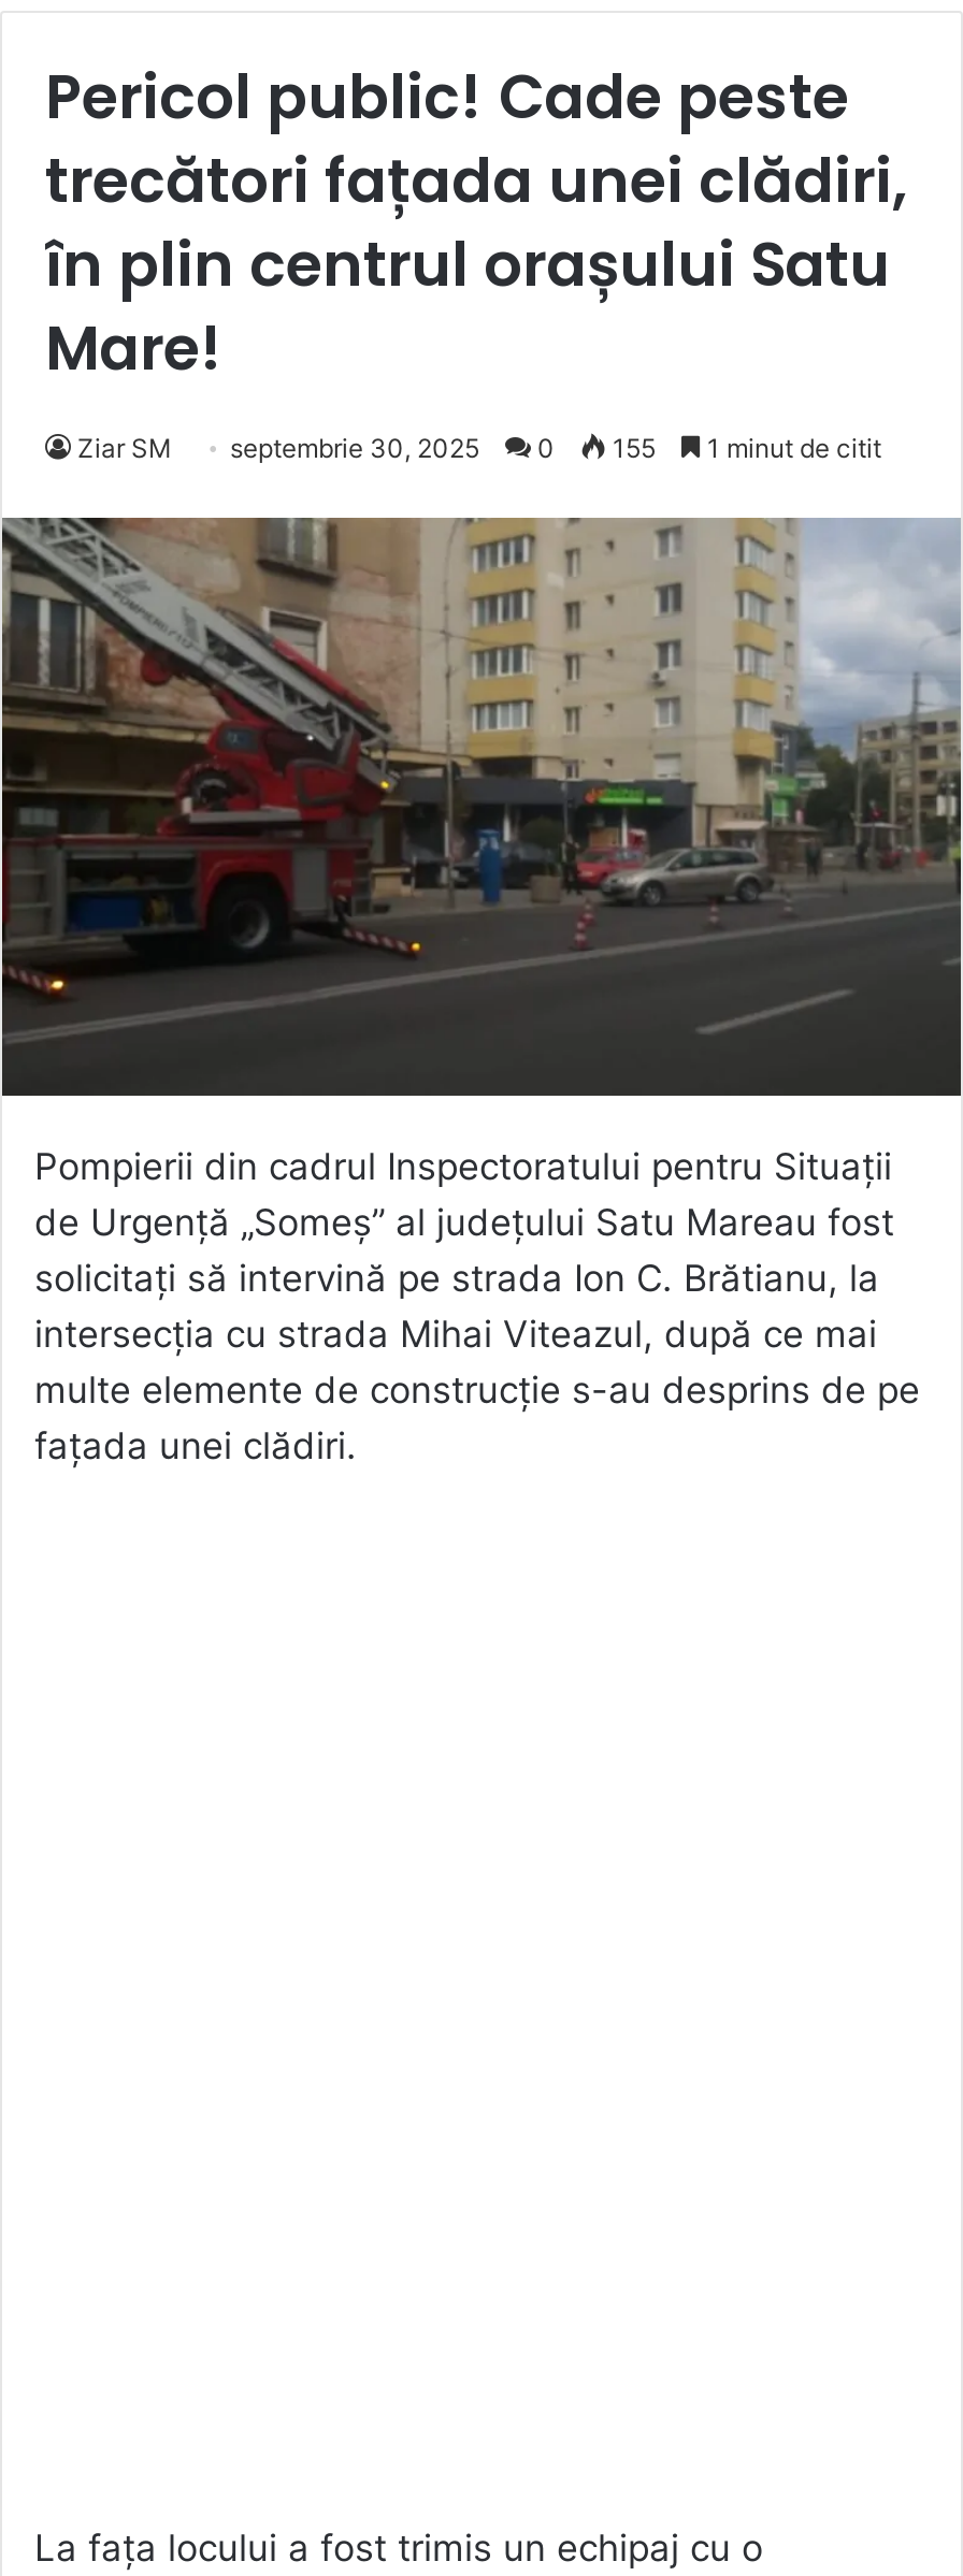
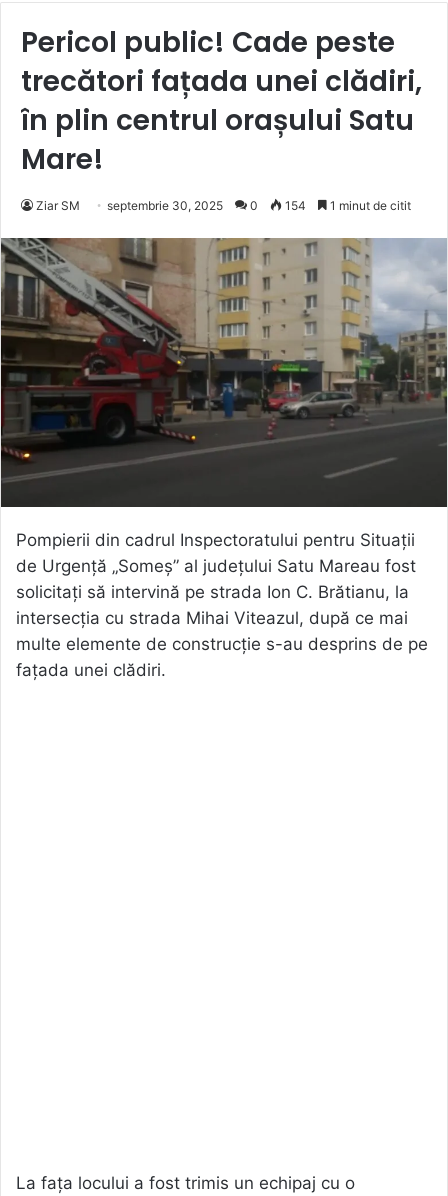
- Ziar SM septembrie 30, 2025 0 155 1 minut de citit
+ Ziar SM septembrie 30, 2025 0 154 1 minut de citit
